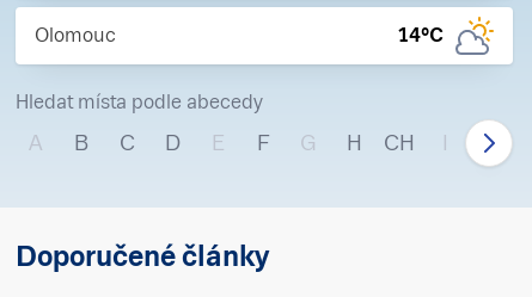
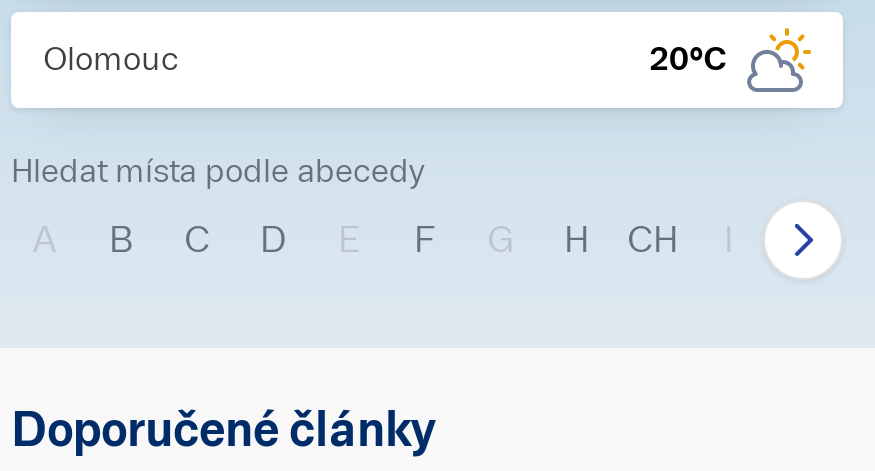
- 14°C
+ 20°C
